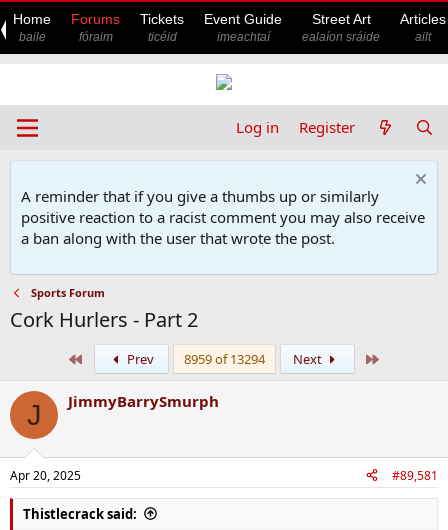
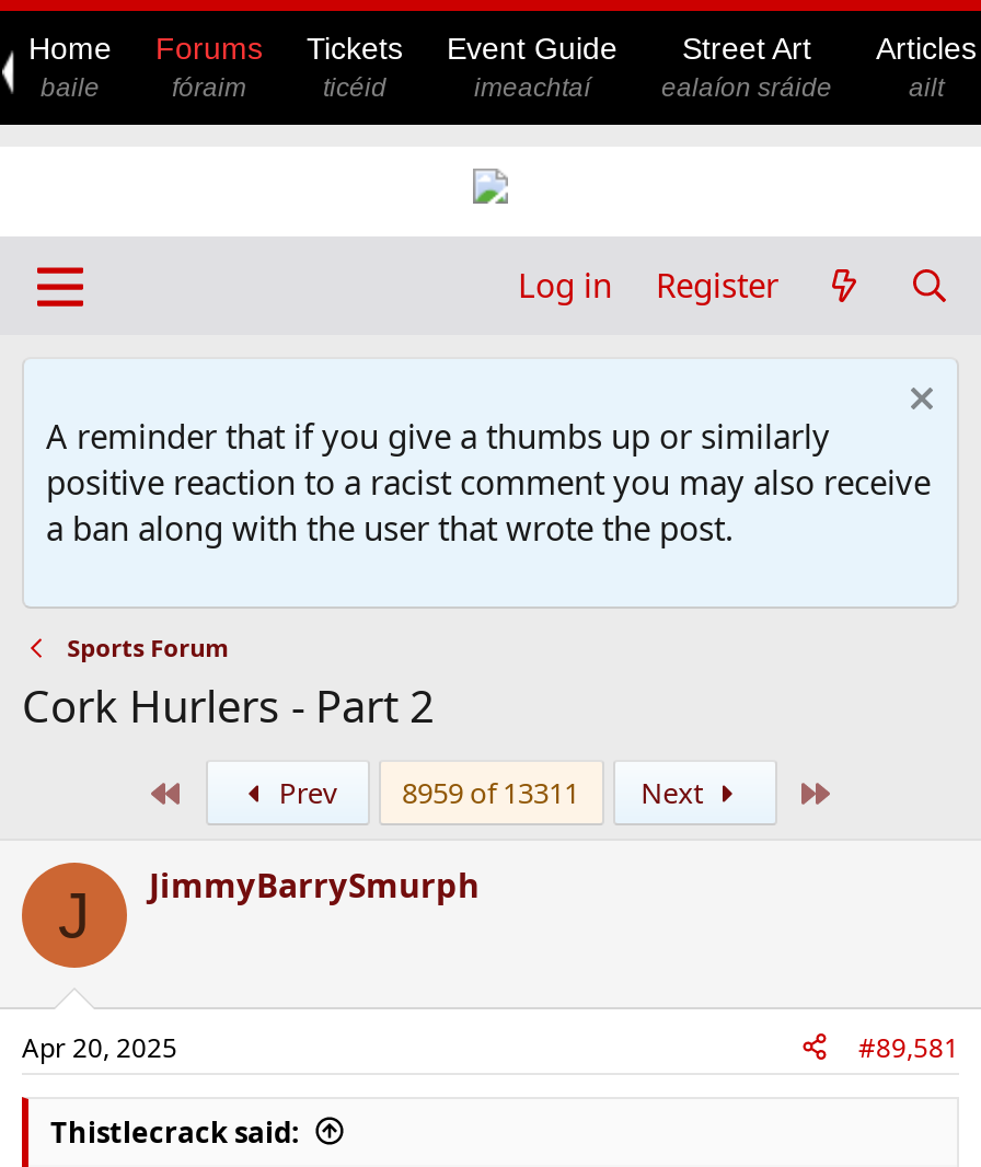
- 8959 of 13294
+ 8959 of 13311
